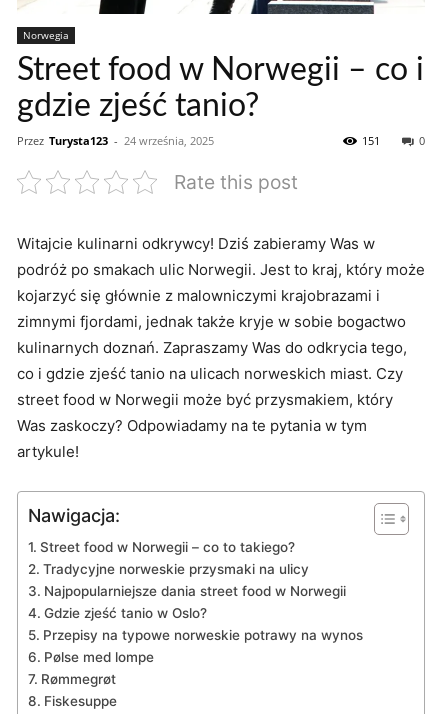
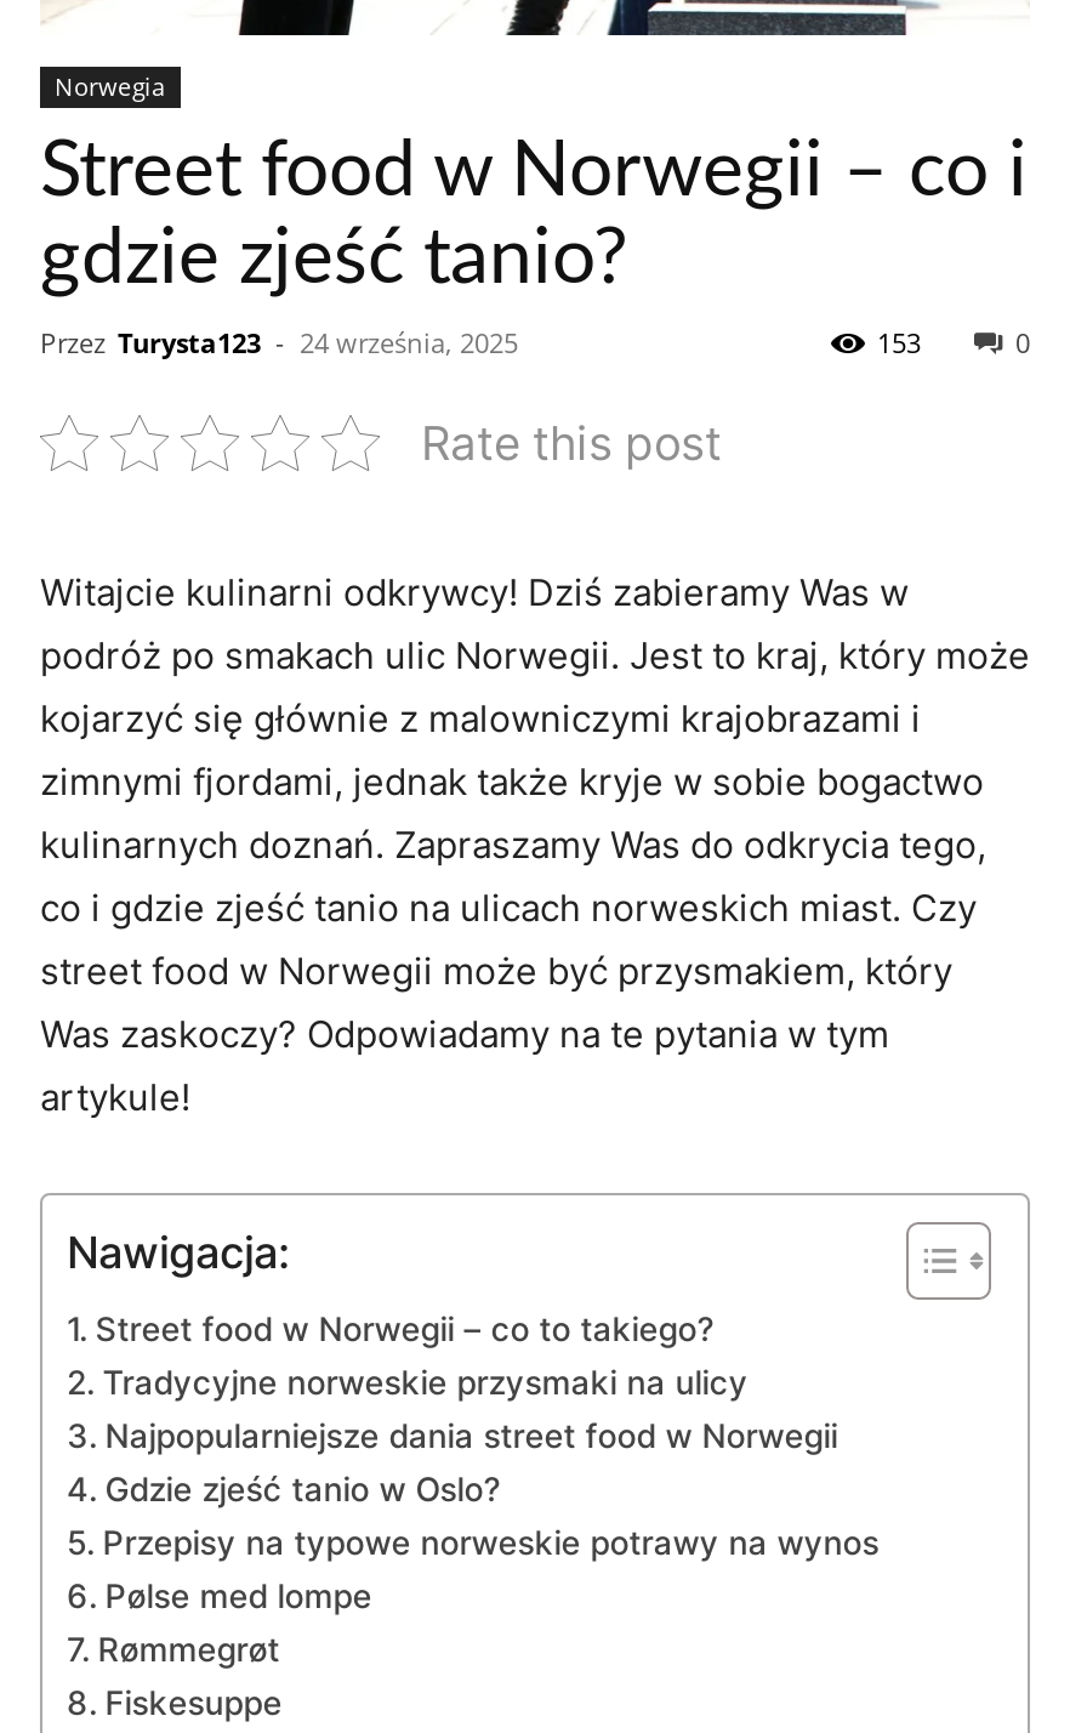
- 151
+ 153
